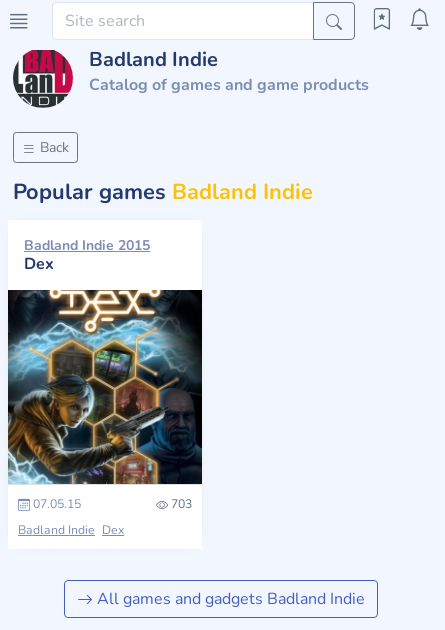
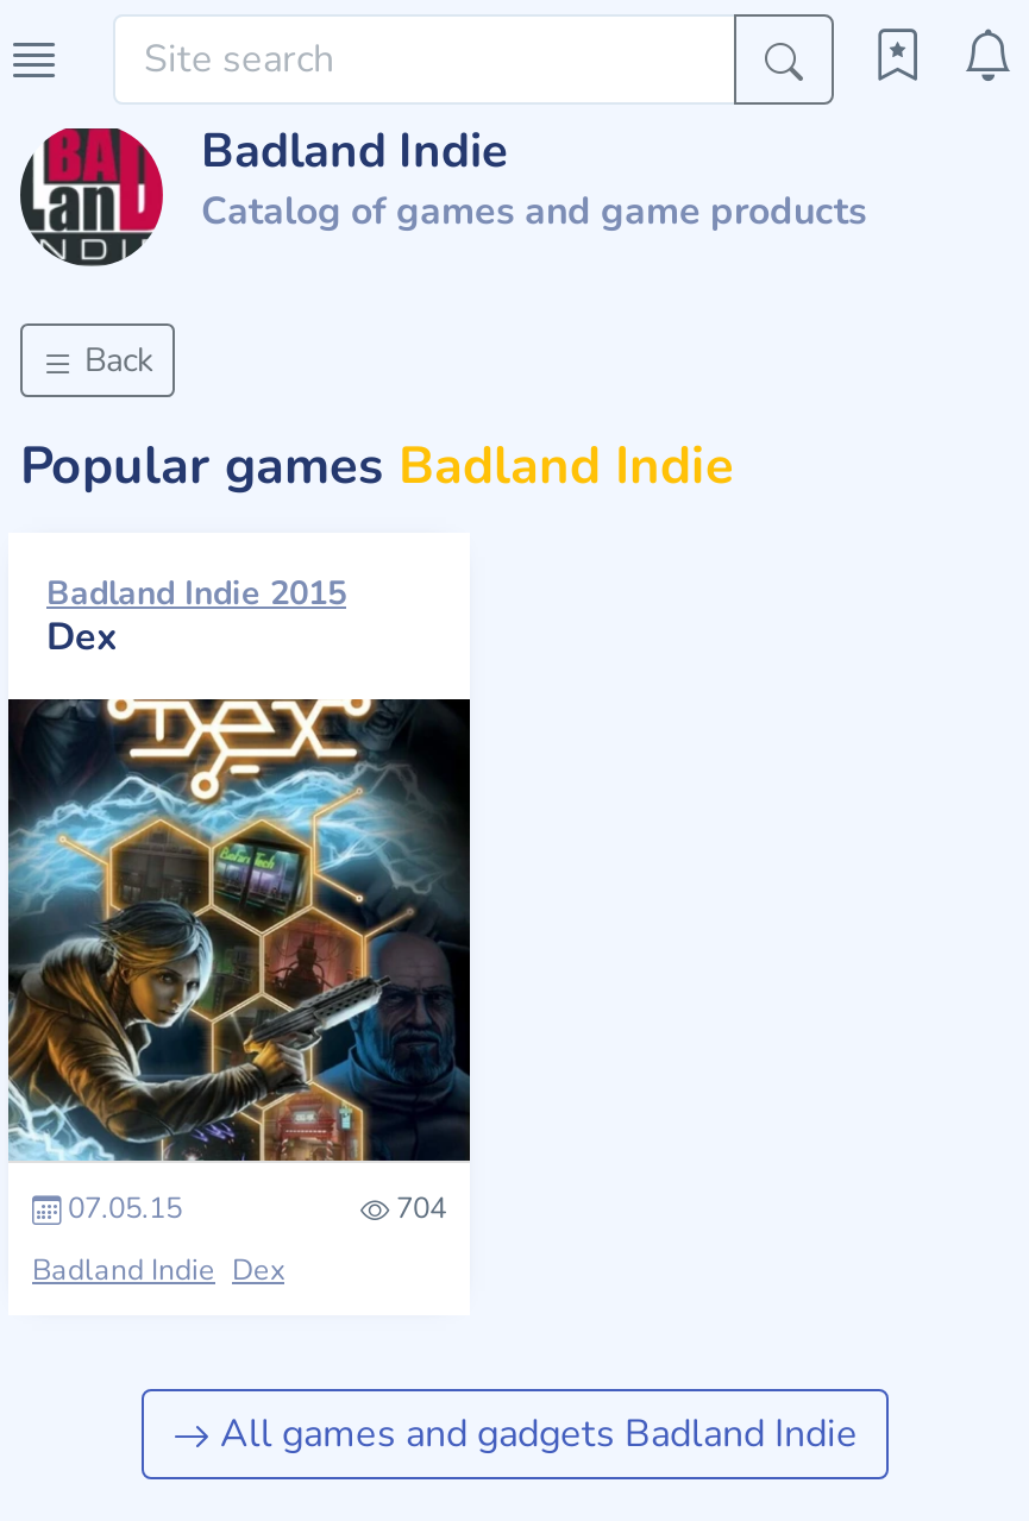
- 703
+ 704
